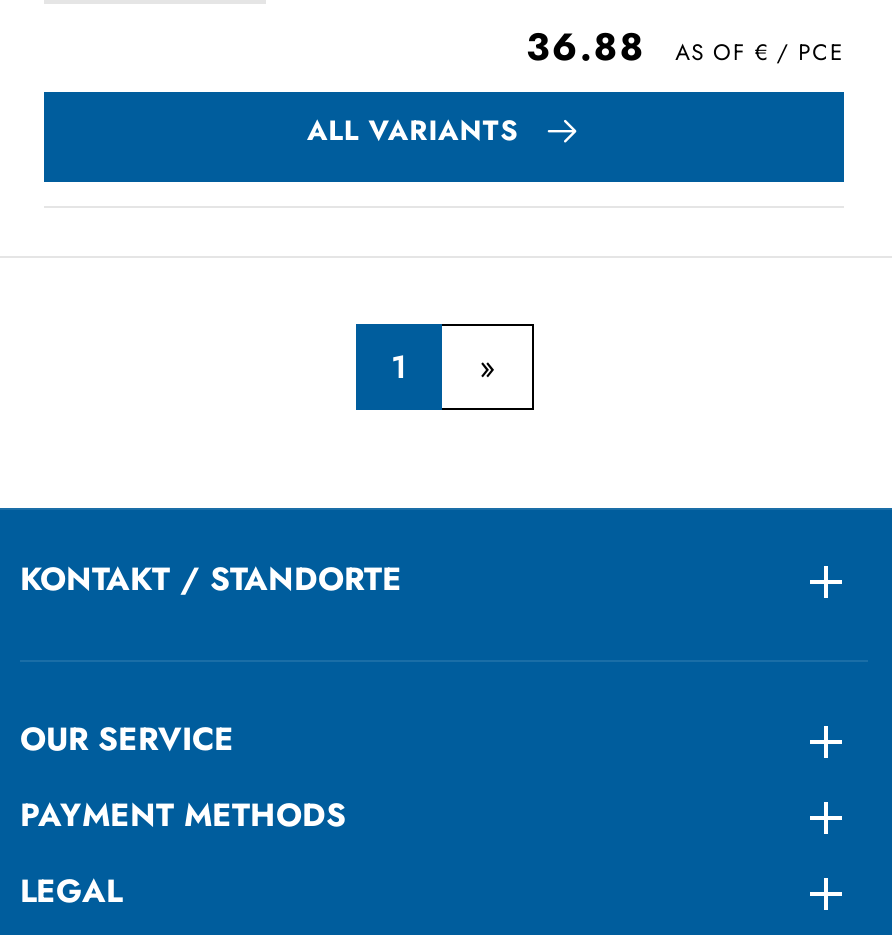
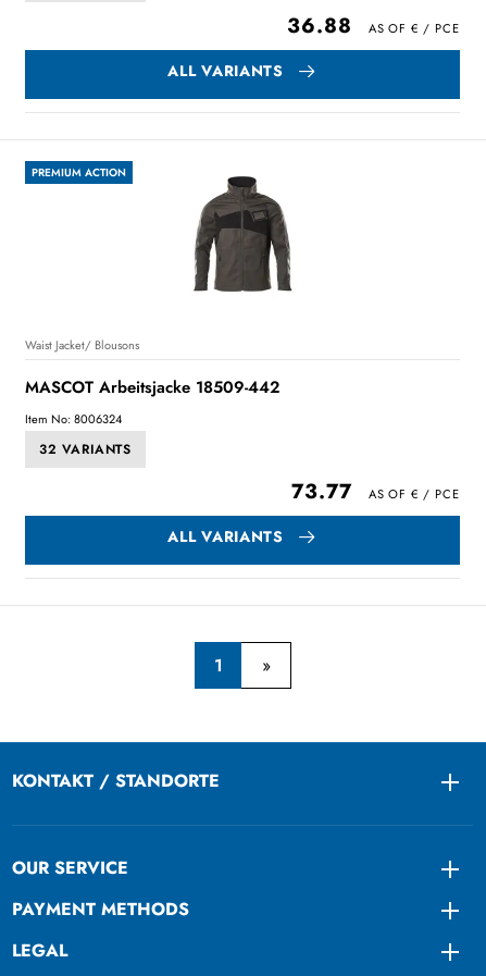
+ [image]
+ Waist Jacket/ Blousons
+ MASCOT Arbeitsjacke 18509-442
+ Item No: 8006324
+ 32 VARIANTS
+ 73.77
+ ALL VARIANTS

+ PREMIUM ACTION
